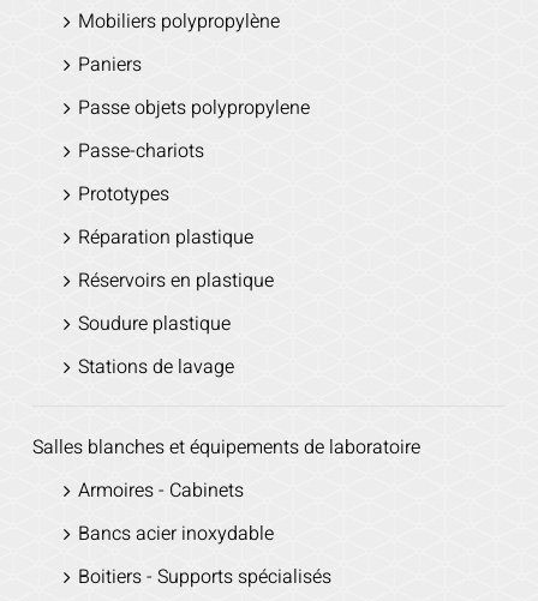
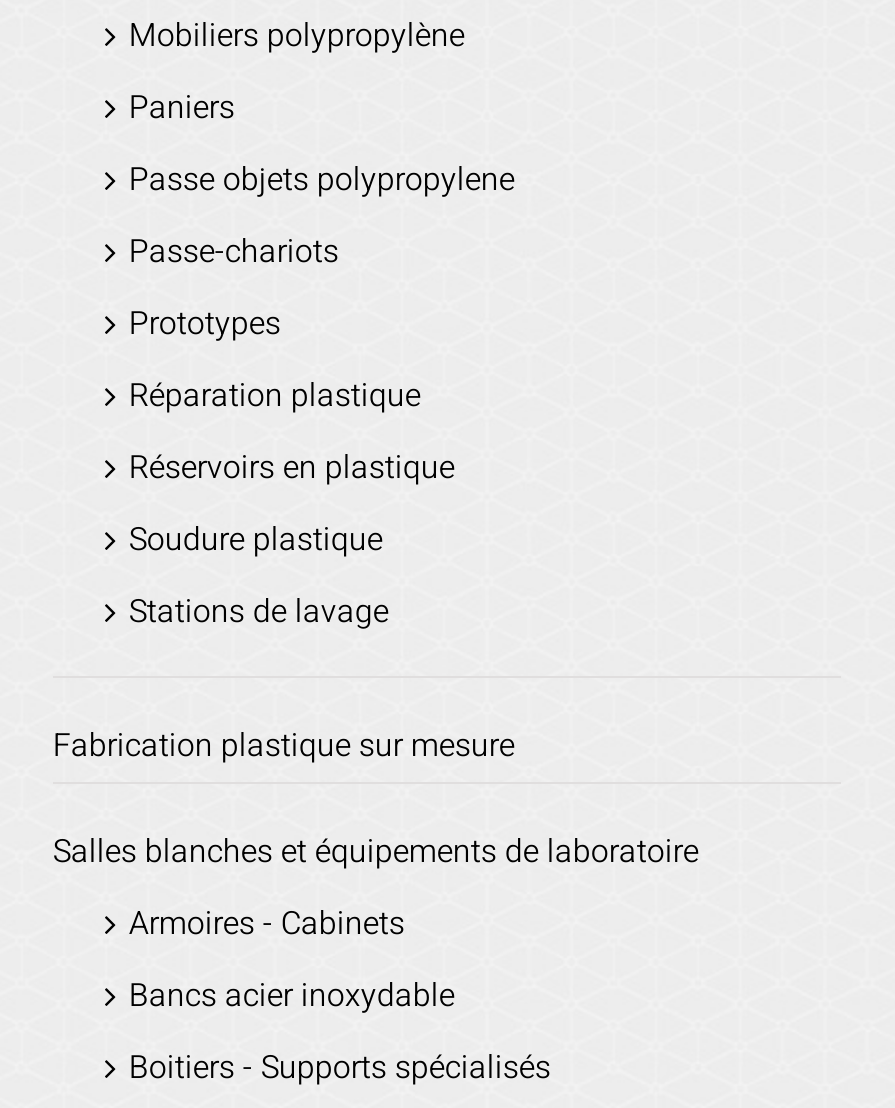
+ Fabrication plastique sur mesure
